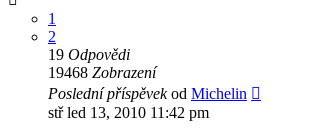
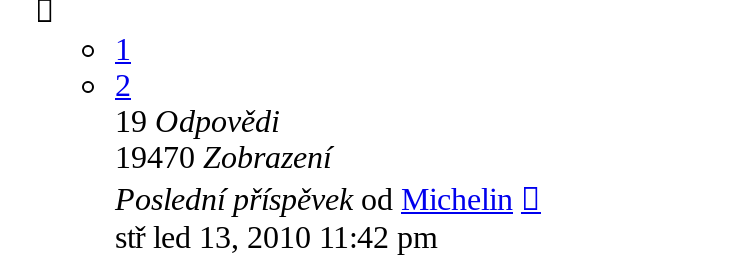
- 19468Zobrazení
+ 19470Zobrazení
